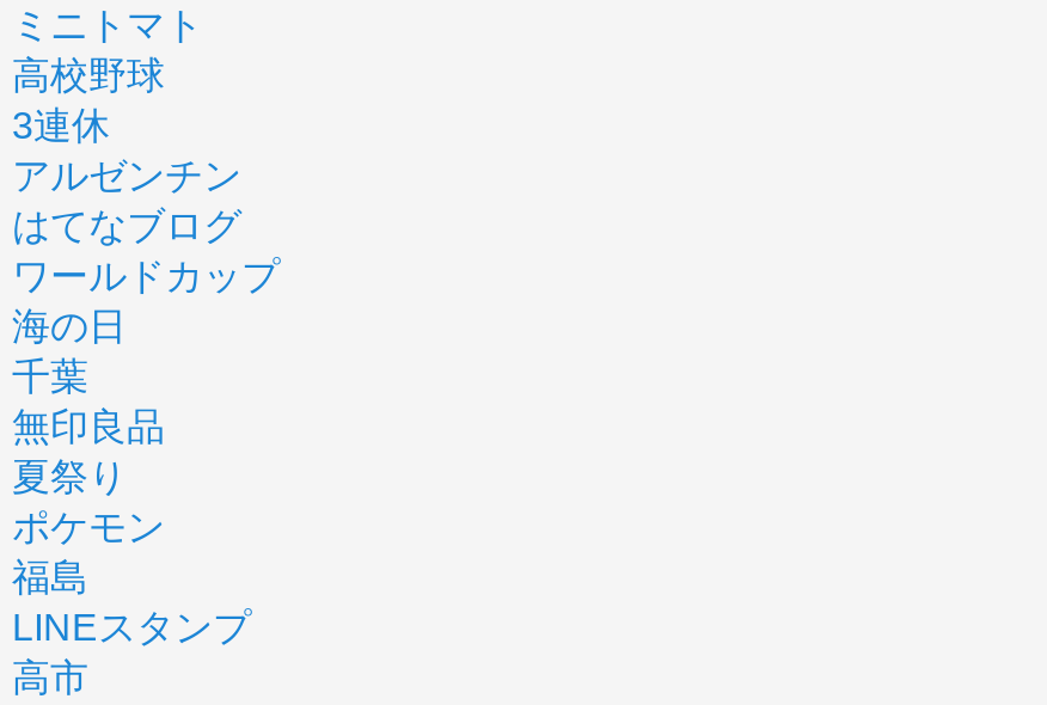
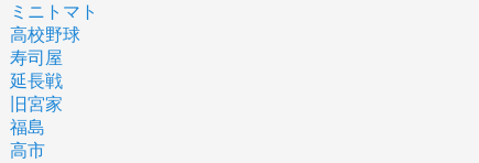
- 3連休
- アルゼンチン
- はてなブログ
- ワールドカップ
- 海の日
- 千葉
- 無印良品
- 夏祭り
- ポケモン
+ 寿司屋
+ 延長戦
+ 旧宮家

- LINEスタンプ
